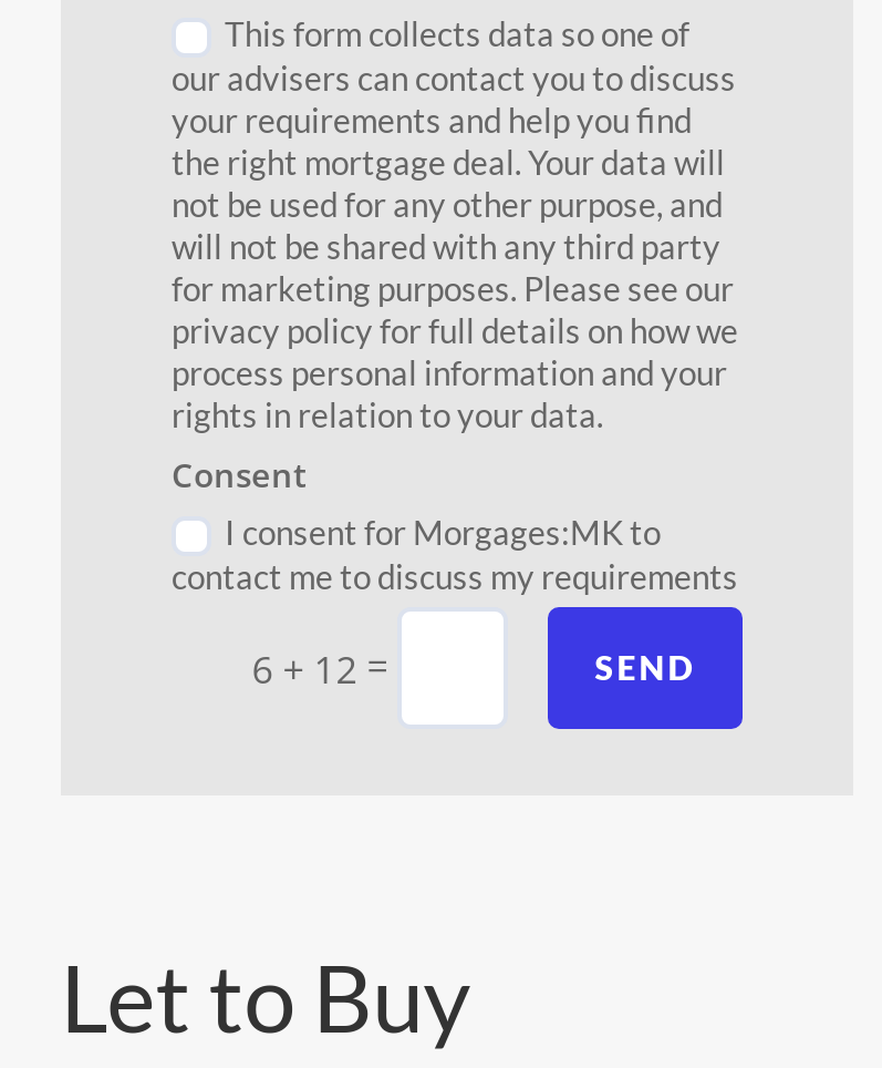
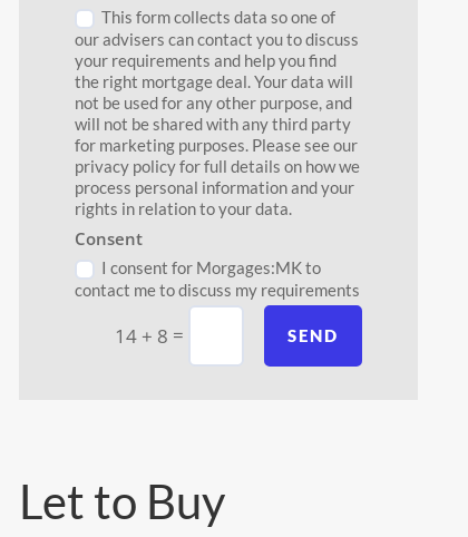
- 6 + 12 =
+ 14 + 8 =
